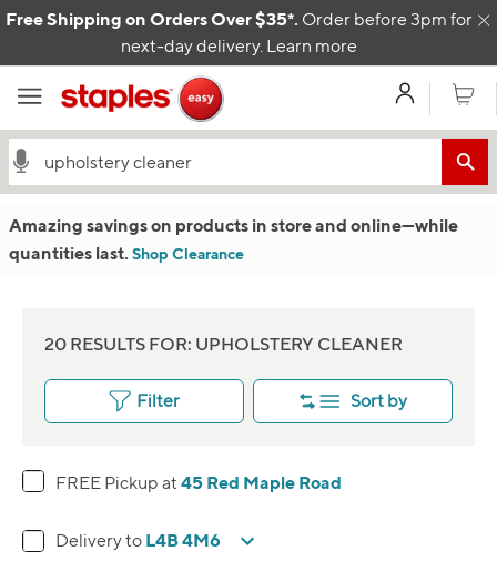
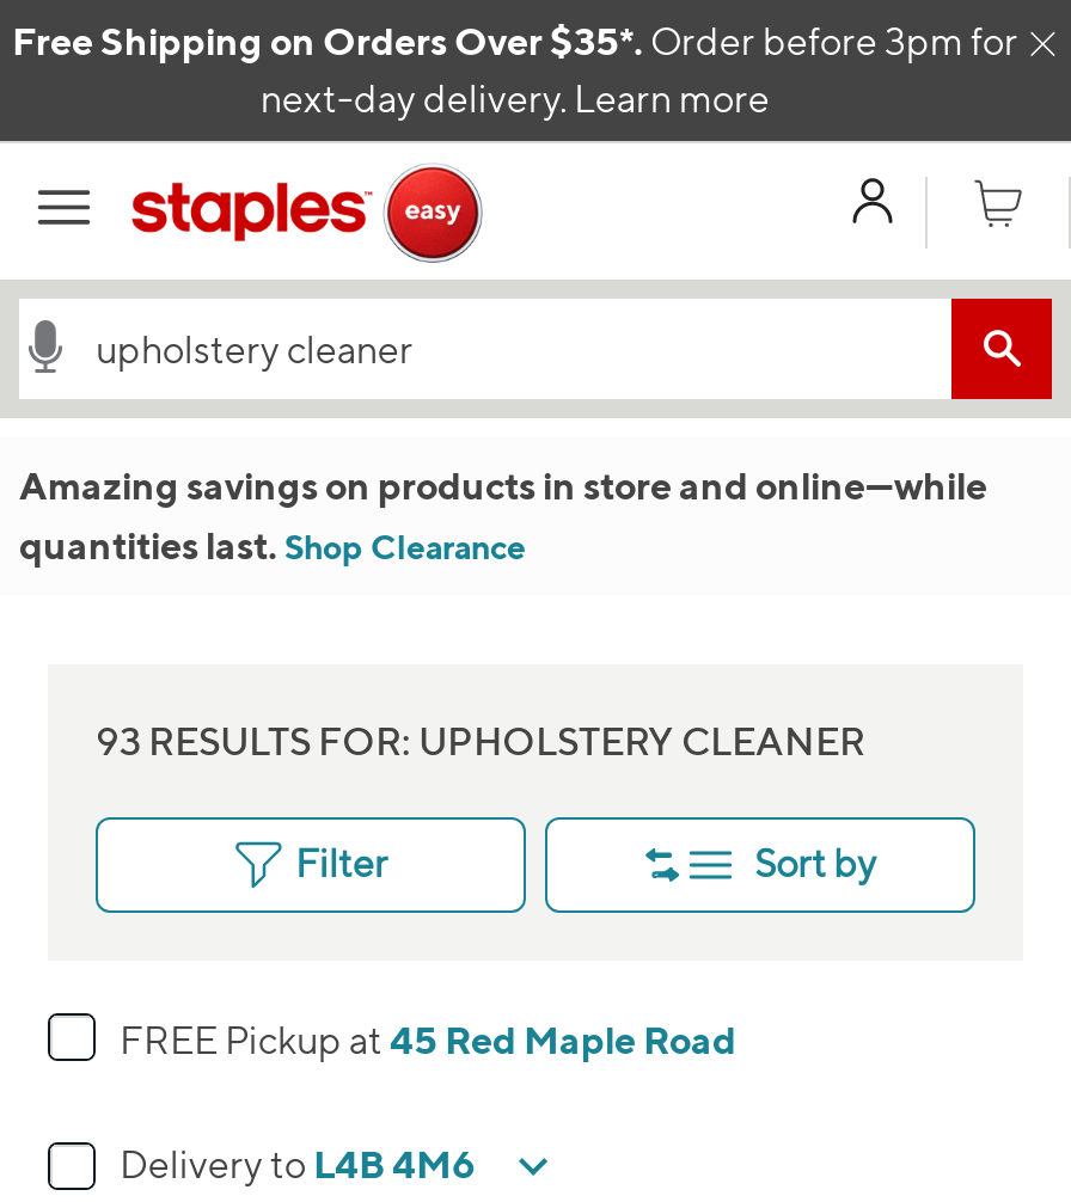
- 20 RESULTS FOR: UPHOLSTERY CLEANER
+ 93 RESULTS FOR: UPHOLSTERY CLEANER
